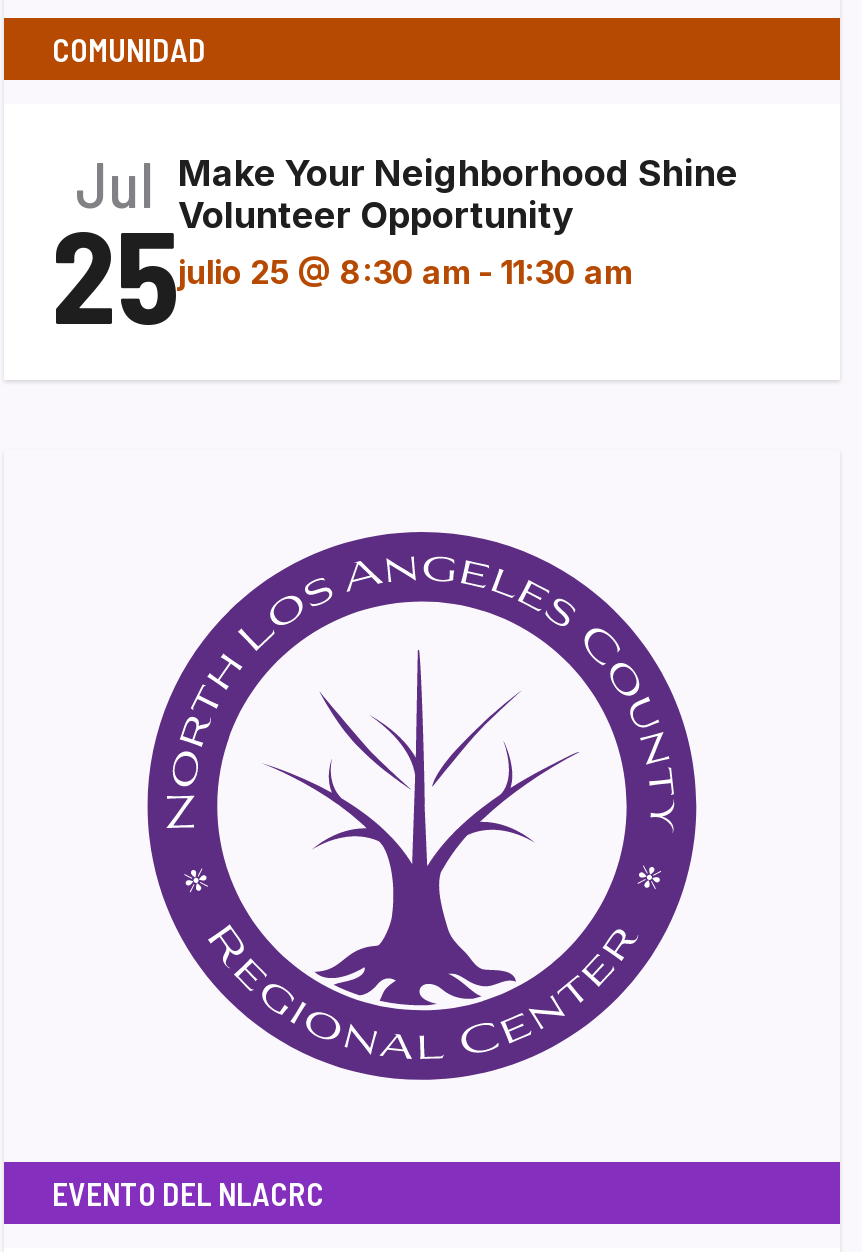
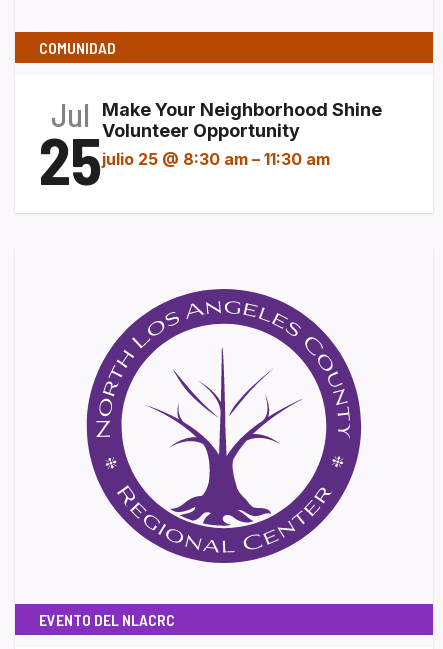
- 25 Jul julio 25 @ 8:30 am - 11:30 am Volunteer Opportunity Make Your Neighborhood Shine
+ 25 Jul julio 25 @ 8:30 am – 11:30 am Volunteer Opportunity Make Your Neighborhood Shine
